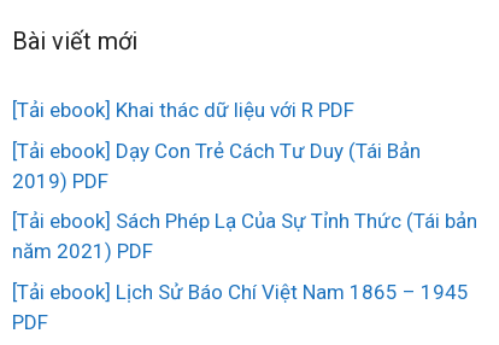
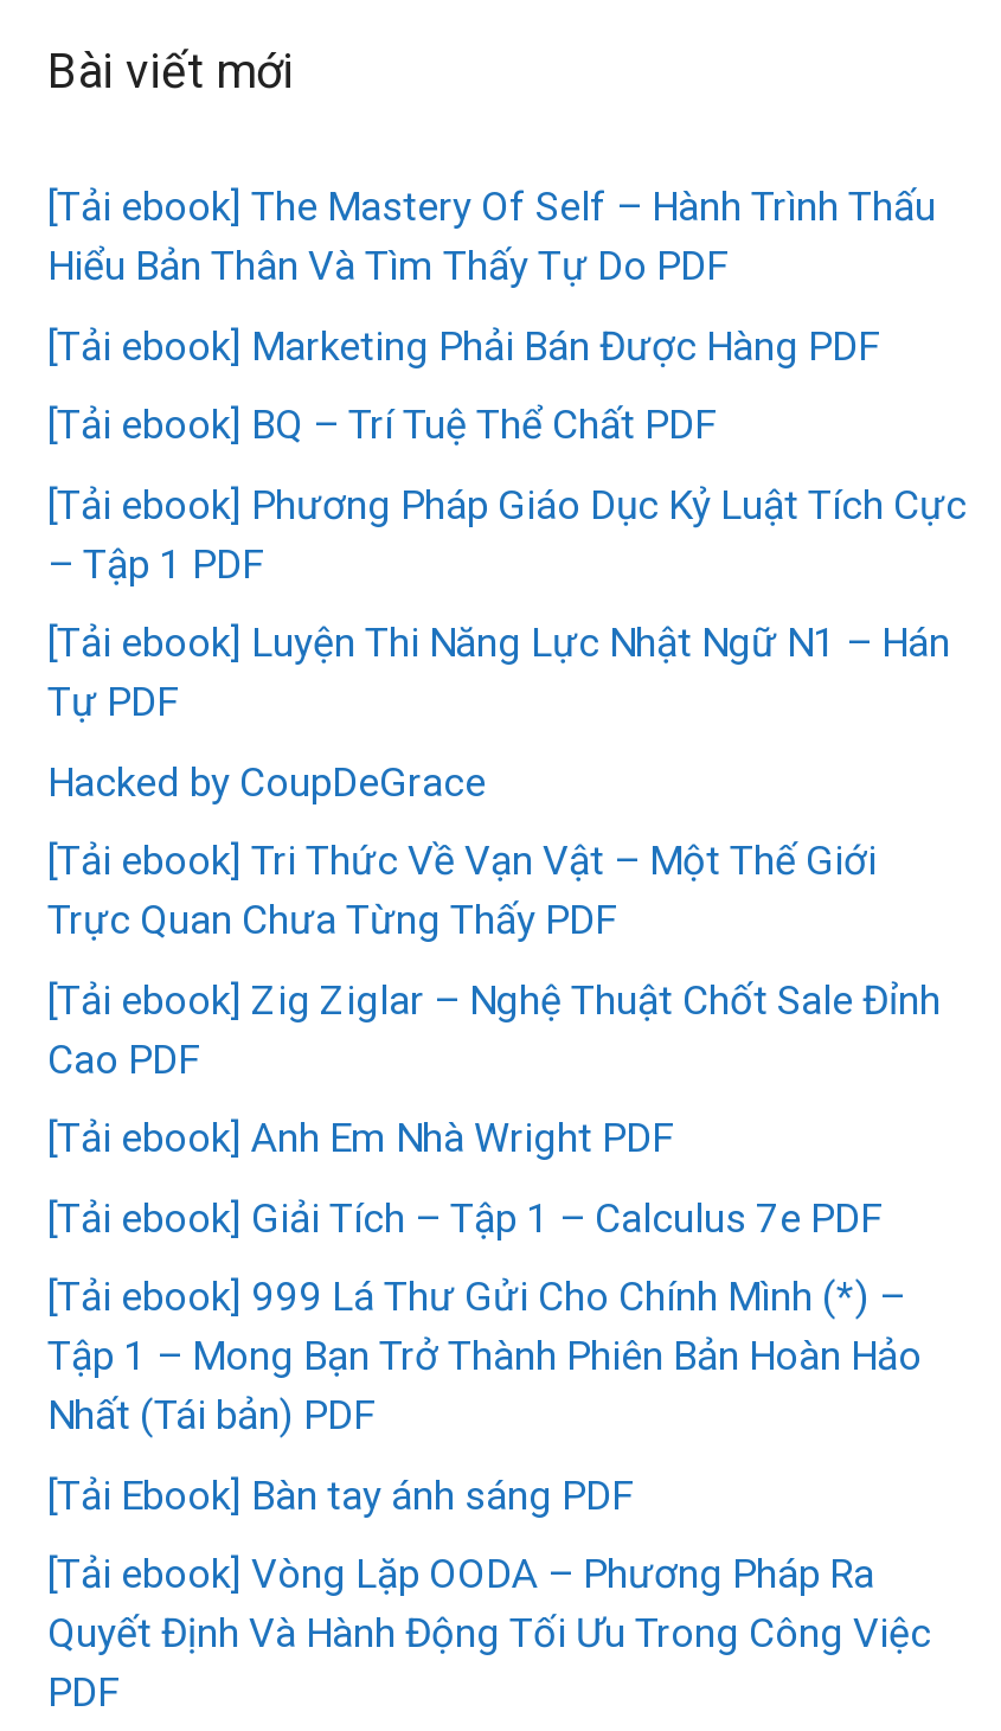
- [Tải ebook] Khai thác dữ liệu với R PDF
- [Tải ebook] Dạy Con Trẻ Cách Tư Duy (Tái Bản
- 2019) PDF
- [Tải ebook] Sách Phép Lạ Của Sự Tỉnh Thức (Tái bản
- năm 2021) PDF
- [Tải ebook] Lịch Sử Báo Chí Việt Nam 1865 – 1945
+ [Tải ebook] The Mastery Of Self – Hành Trình Thấu
+ Hiểu Bản Thân Và Tìm Thấy Tự Do PDF
+ [Tải ebook] Marketing Phải Bán Được Hàng PDF
+ [Tải ebook] BQ – Trí Tuệ Thể Chất PDF
+ [Tải ebook] Phương Pháp Giáo Dục Kỷ Luật Tích Cực
+ – Tập 1 PDF
+ [Tải ebook] Luyện Thi Năng Lực Nhật Ngữ N1 – Hán
+ Tự PDF
+ Hacked by CoupDeGrace
+ [Tải ebook] Tri Thức Về Vạn Vật – Một Thế Giới
+ Trực Quan Chưa Từng Thấy PDF
+ [Tải ebook] Zig Ziglar – Nghệ Thuật Chốt Sale Đỉnh
+ Cao PDF
+ [Tải ebook] Anh Em Nhà Wright PDF
+ [Tải ebook] Giải Tích – Tập 1 – Calculus 7e PDF
+ [Tải ebook] 999 Lá Thư Gửi Cho Chính Mình (*) –
+ Tập 1 – Mong Bạn Trở Thành Phiên Bản Hoàn Hảo
+ Nhất (Tái bản) PDF
+ [Tải Ebook] Bàn tay ánh sáng PDF
+ [Tải ebook] Vòng Lặp OODA – Phương Pháp Ra
+ Quyết Định Và Hành Động Tối Ưu Trong Công Việc
